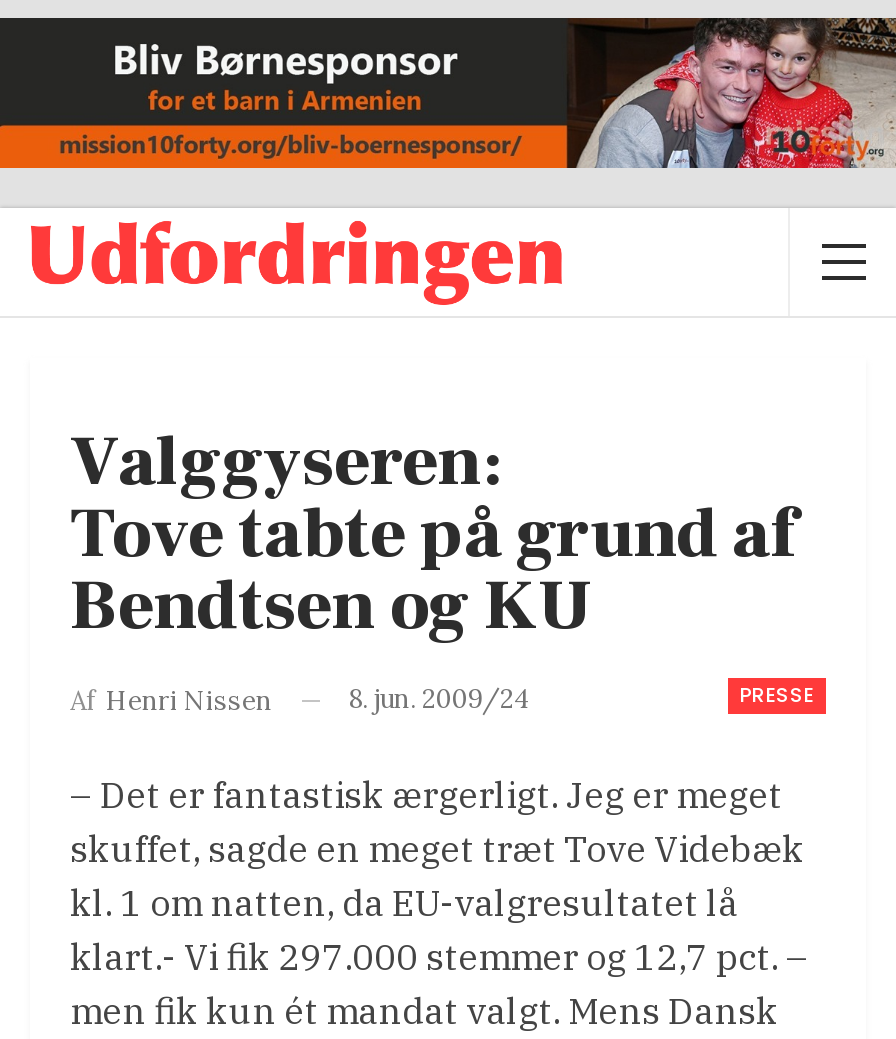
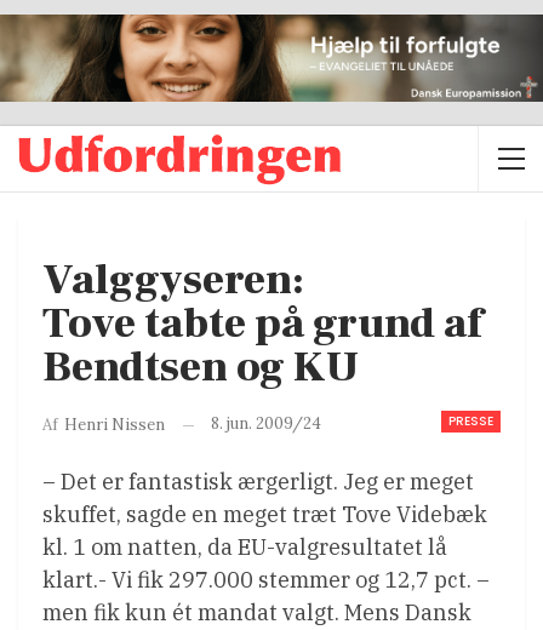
- [image]
+ [image]
